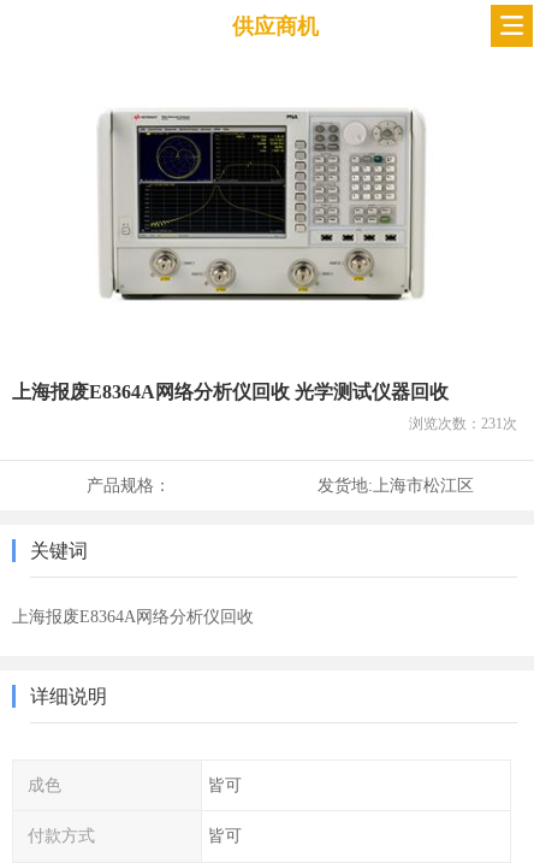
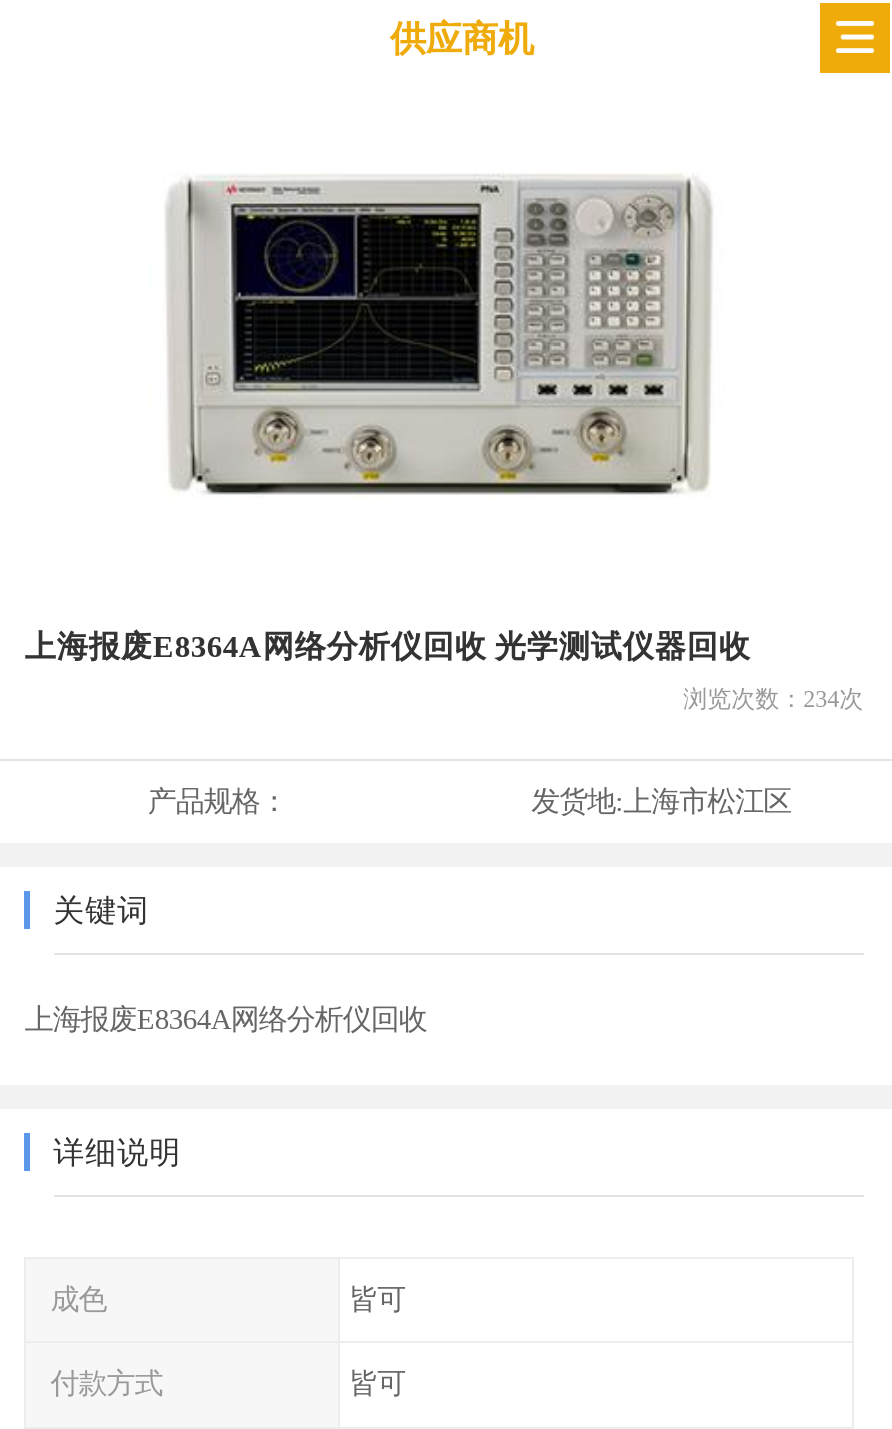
- 浏览次数：231次
+ 浏览次数：234次
